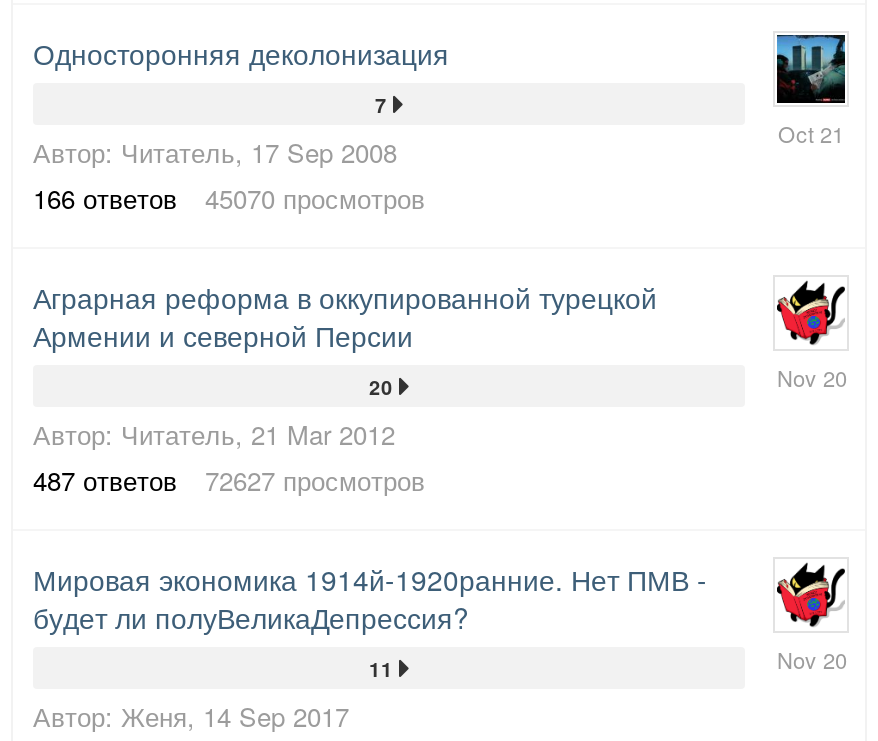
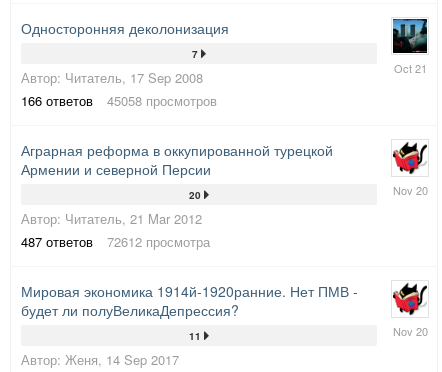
- 166 ответов 45070 просмотров
+ 166 ответов 45058 просмотров

- 487 ответов 72627 просмотров
+ 487 ответов 72612 просмотра
